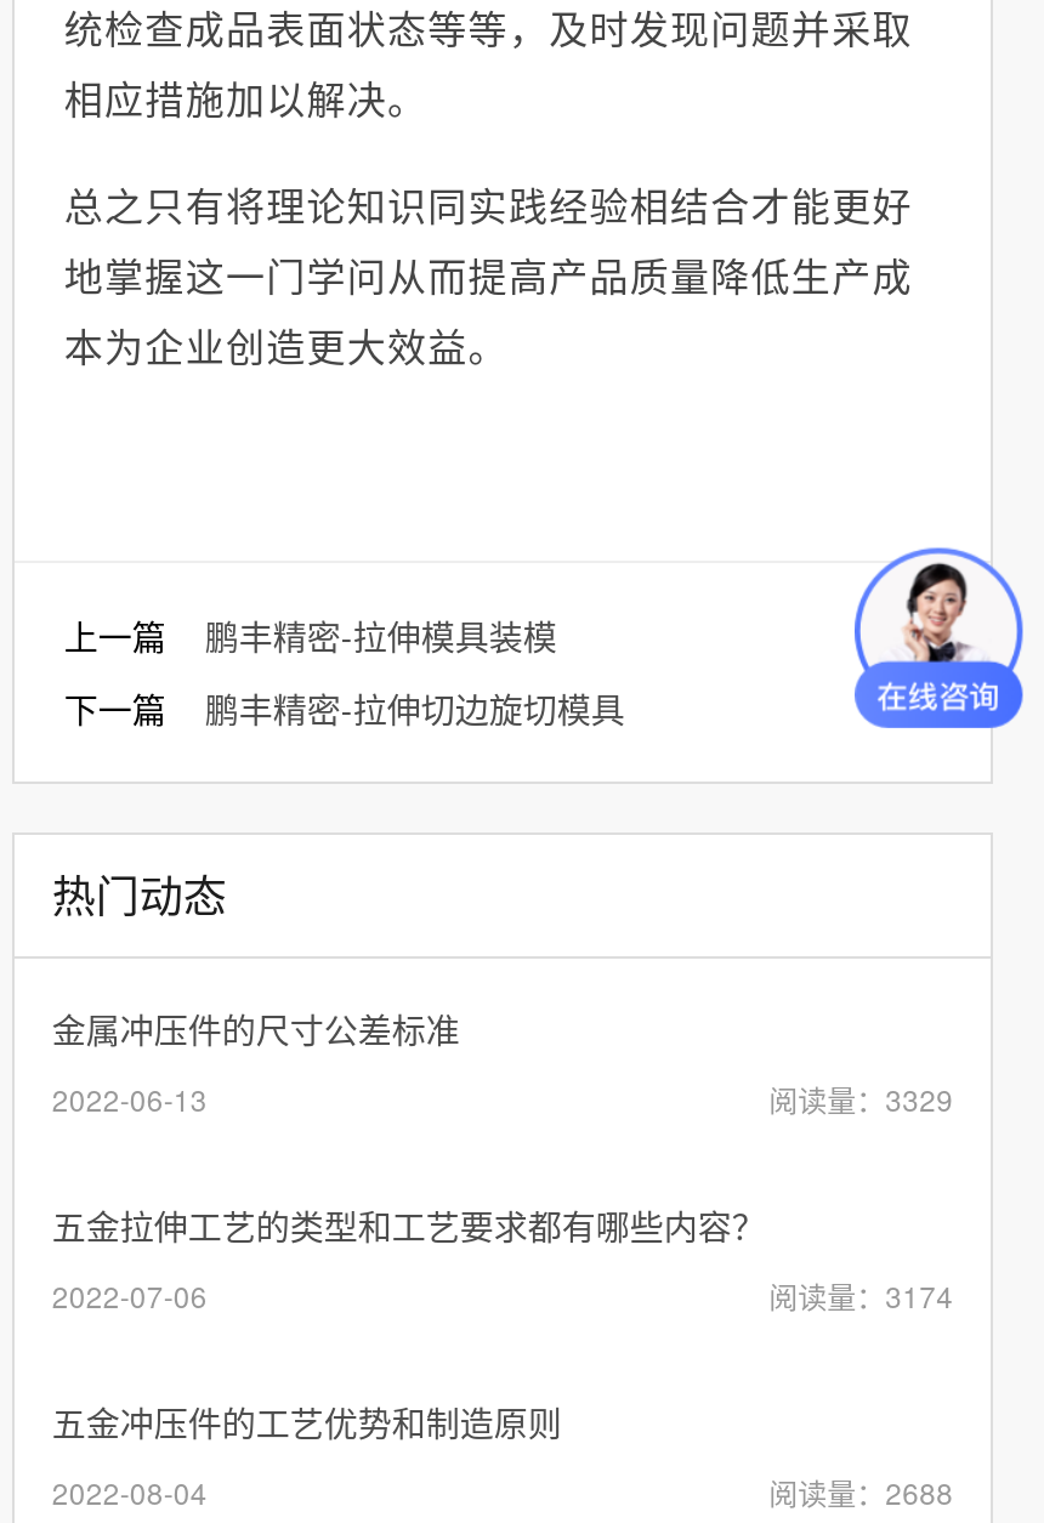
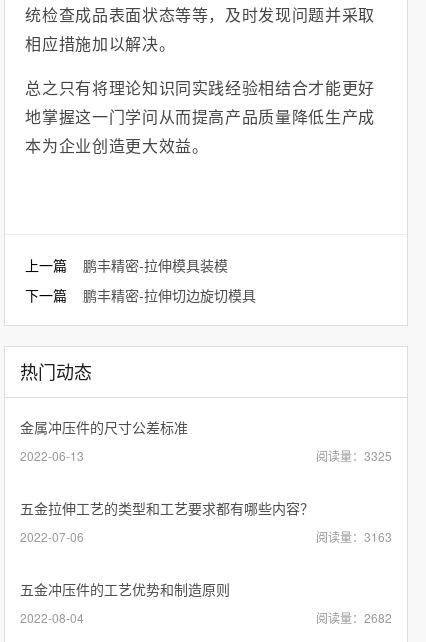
- [image]

- 阅读量：3329
+ 阅读量：3325

- 阅读量：3174
+ 阅读量：3163

- 阅读量：2688
+ 阅读量：2682
